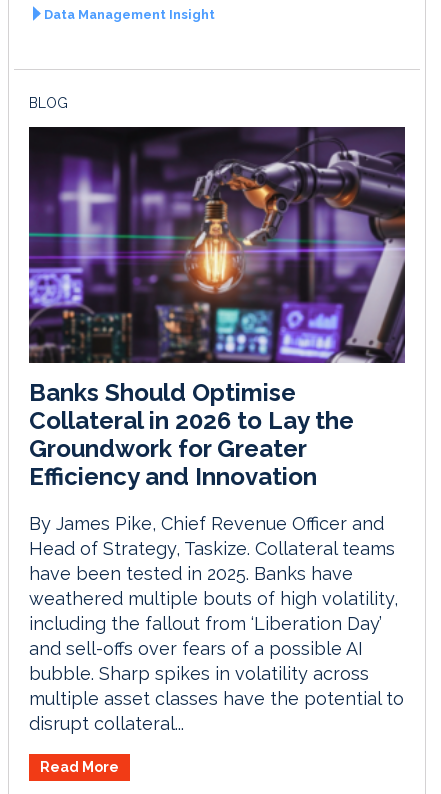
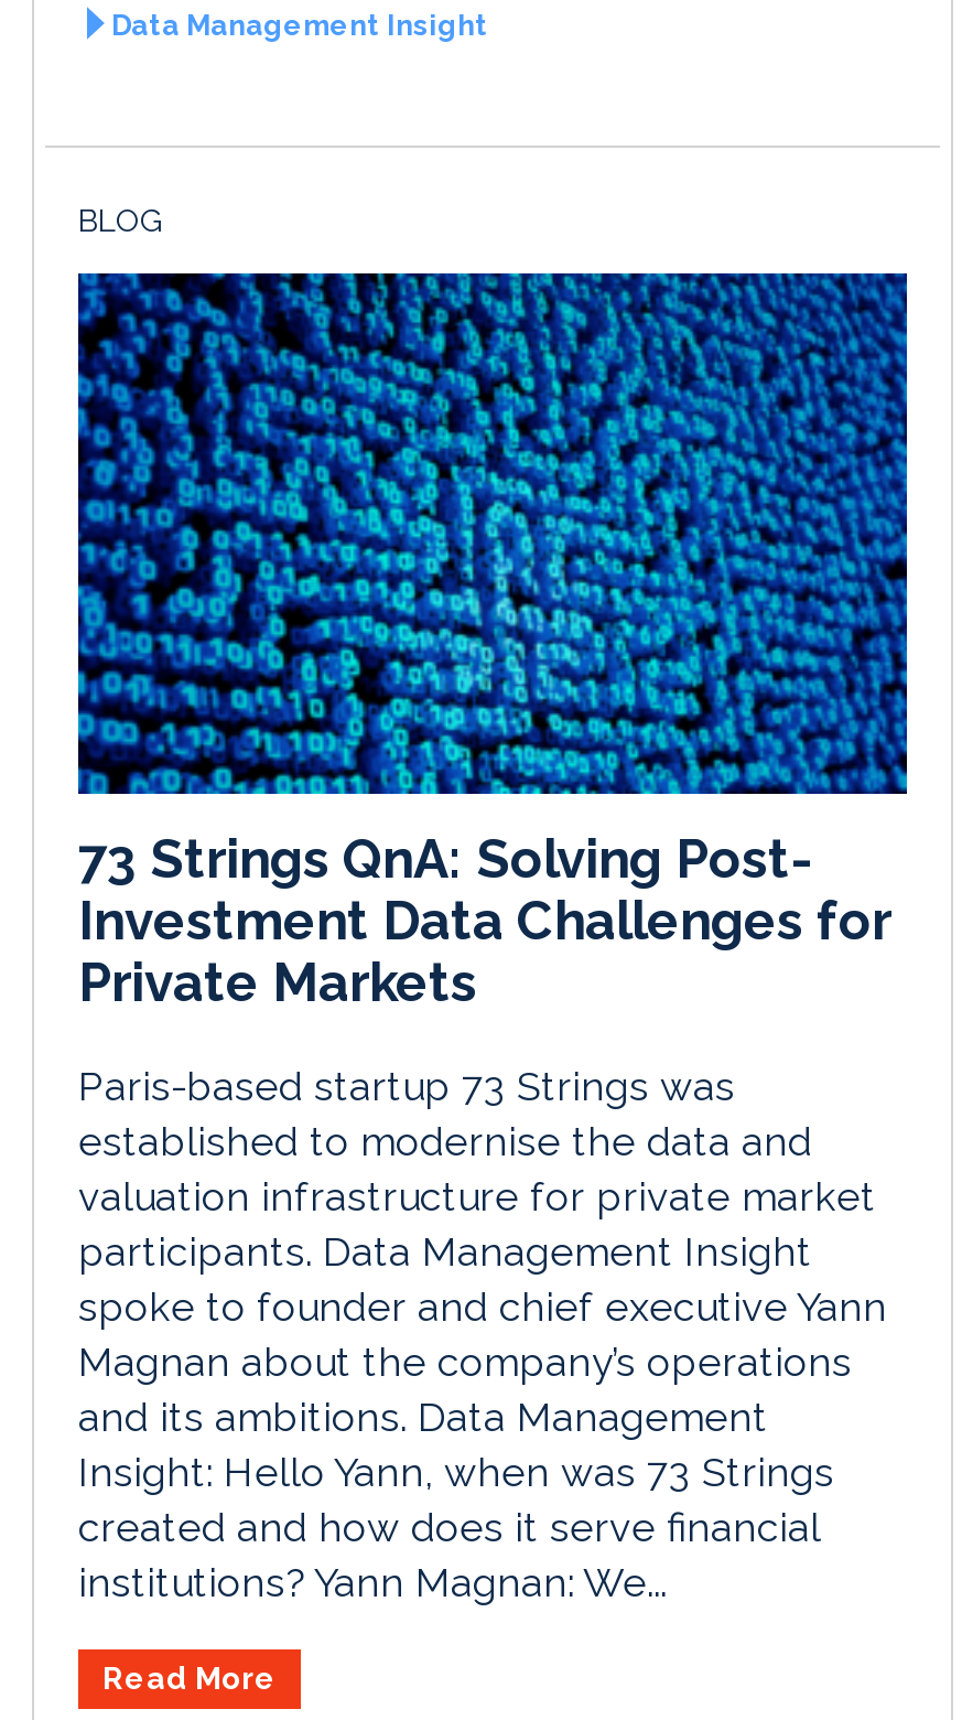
- [image]
- Banks Should Optimise
- Collateral in 2026 to Lay the
- Groundwork for Greater
- Efficiency and Innovation
+ [image]
+ 73 Strings QnA: Solving Post-
+ Investment Data Challenges for
+ Private Markets

- By James Pike, Chief Revenue Officer and
- Head of Strategy, Taskize. Collateral teams
- have been tested in 2025. Banks have
- weathered multiple bouts of high volatility,
- including the fallout from ‘Liberation Day’
- and sell-offs over fears of a possible AI
- bubble. Sharp spikes in volatility across
- multiple asset classes have the potential to
- disrupt collateral...
+ Paris-based startup 73 Strings was
+ established to modernise the data and
+ valuation infrastructure for private market
+ participants. Data Management Insight
+ spoke to founder and chief executive Yann
+ Magnan about the company’s operations
+ and its ambitions. Data Management
+ Insight: Hello Yann, when was 73 Strings
+ created and how does it serve financial
+ institutions? Yann Magnan: We...
